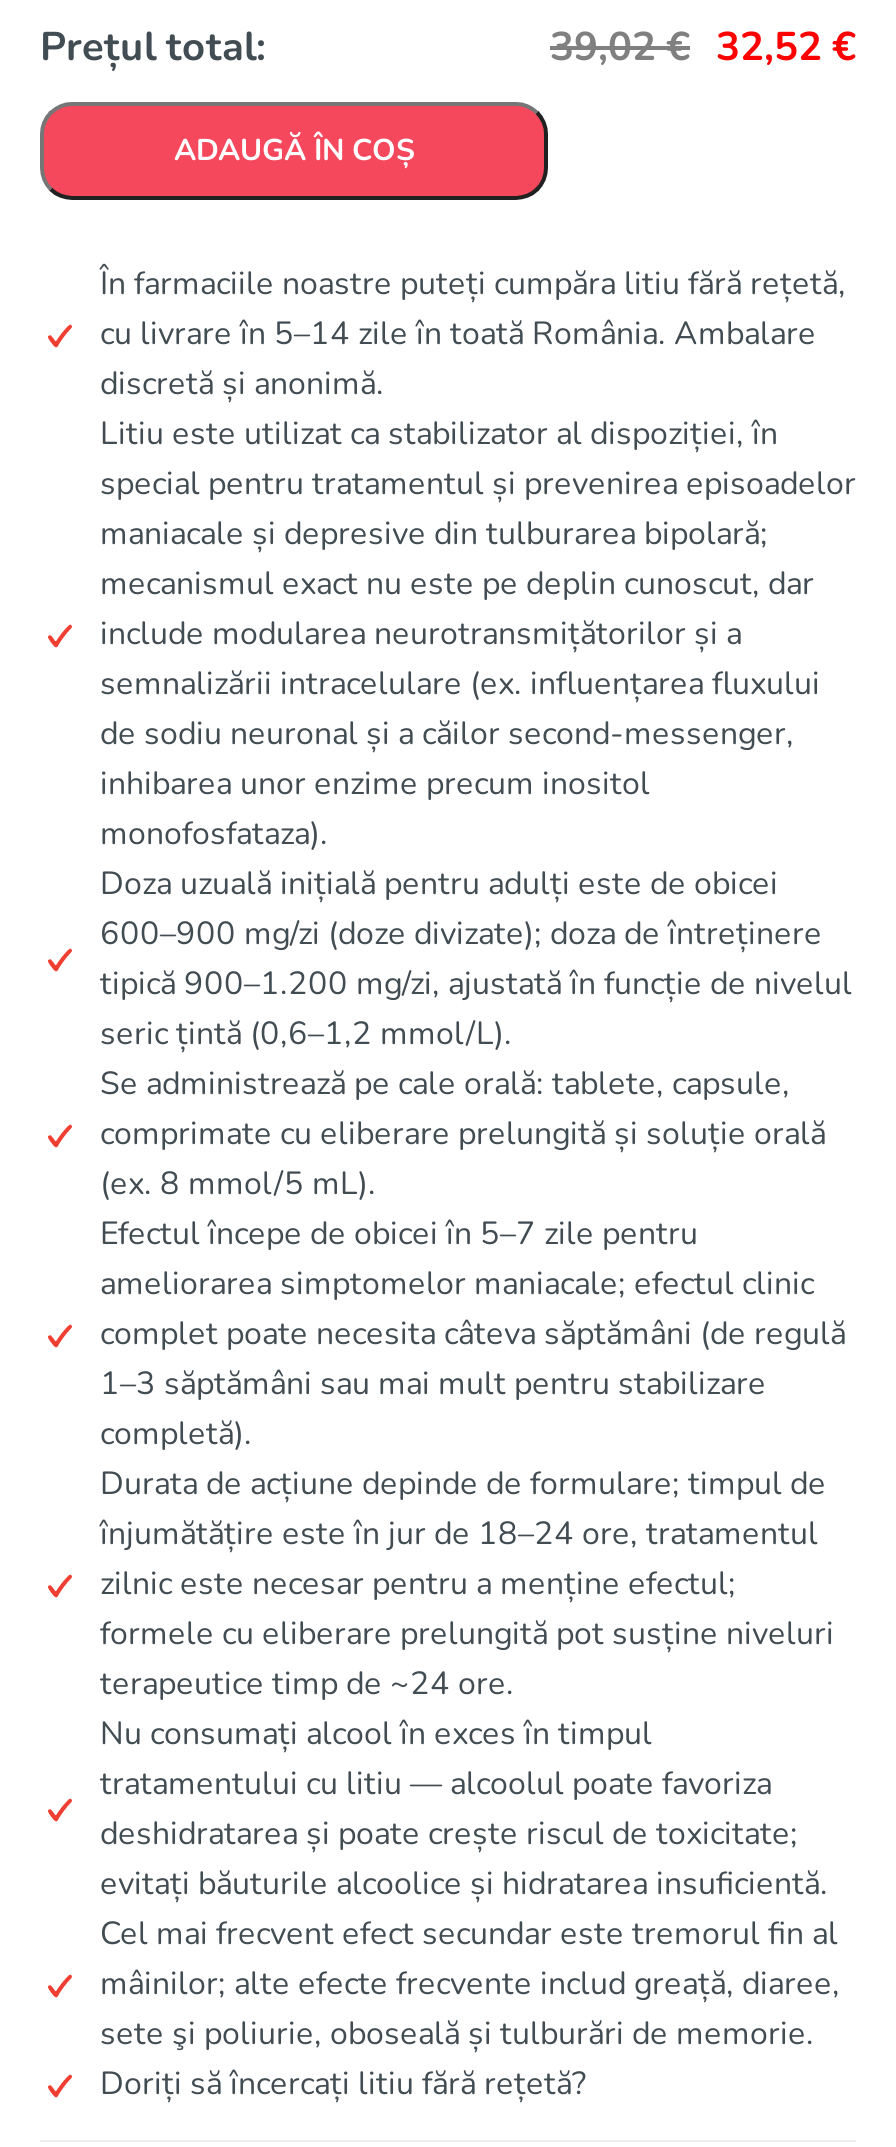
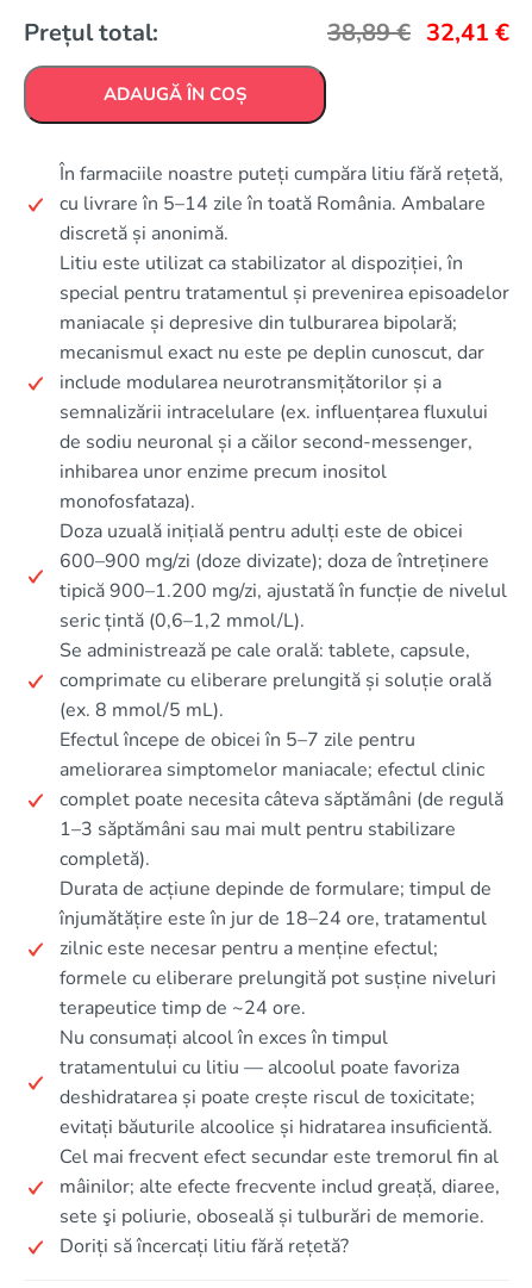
- 39,02€ 32,52 €
+ 38,89€ 32,41 €
